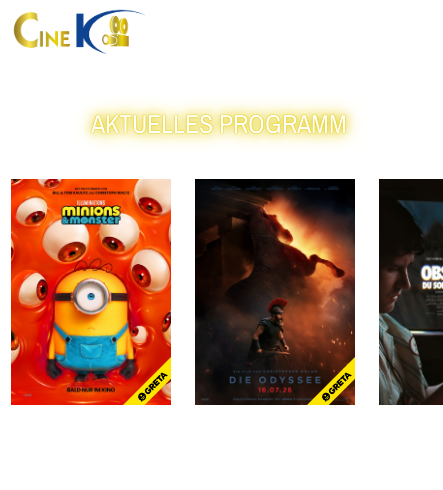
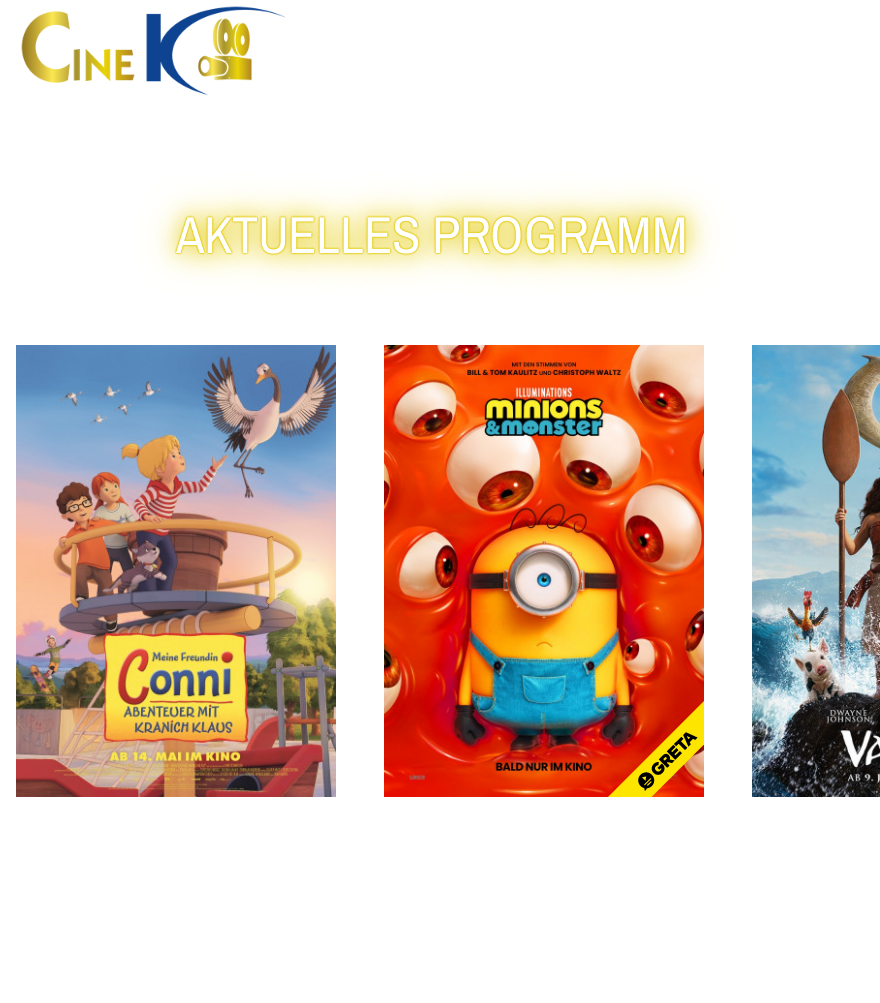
- [image]
+ [image]

- [image]
+ [image]

- [image]
+ [image]
